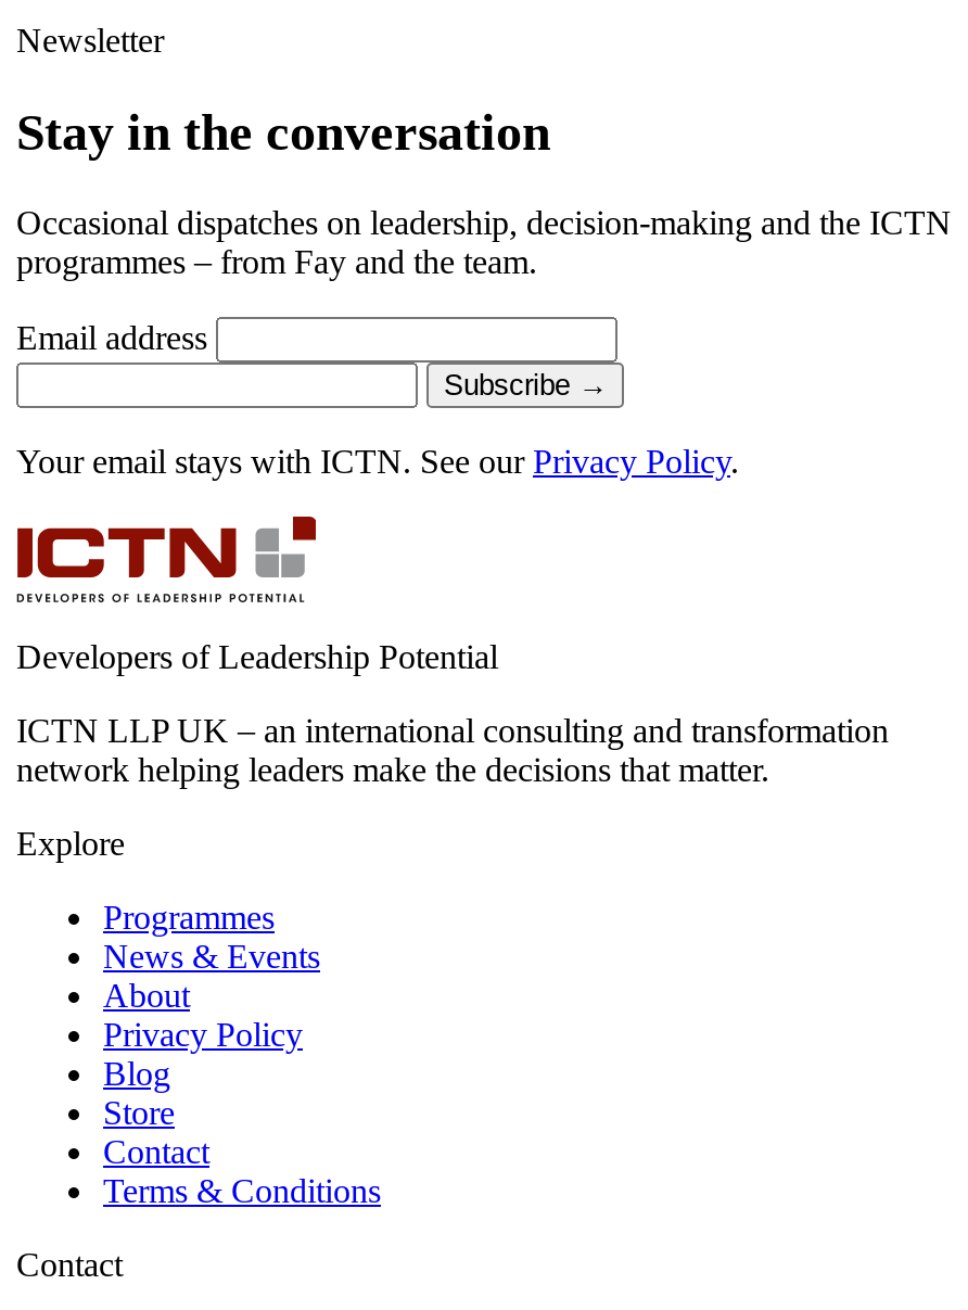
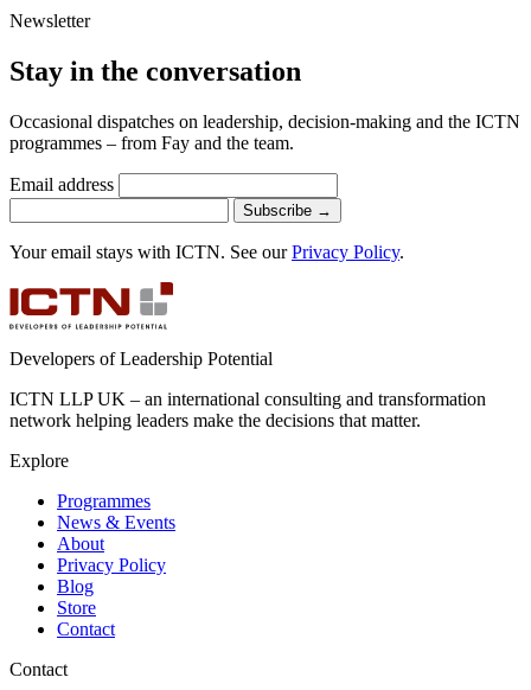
- Terms & Conditions
